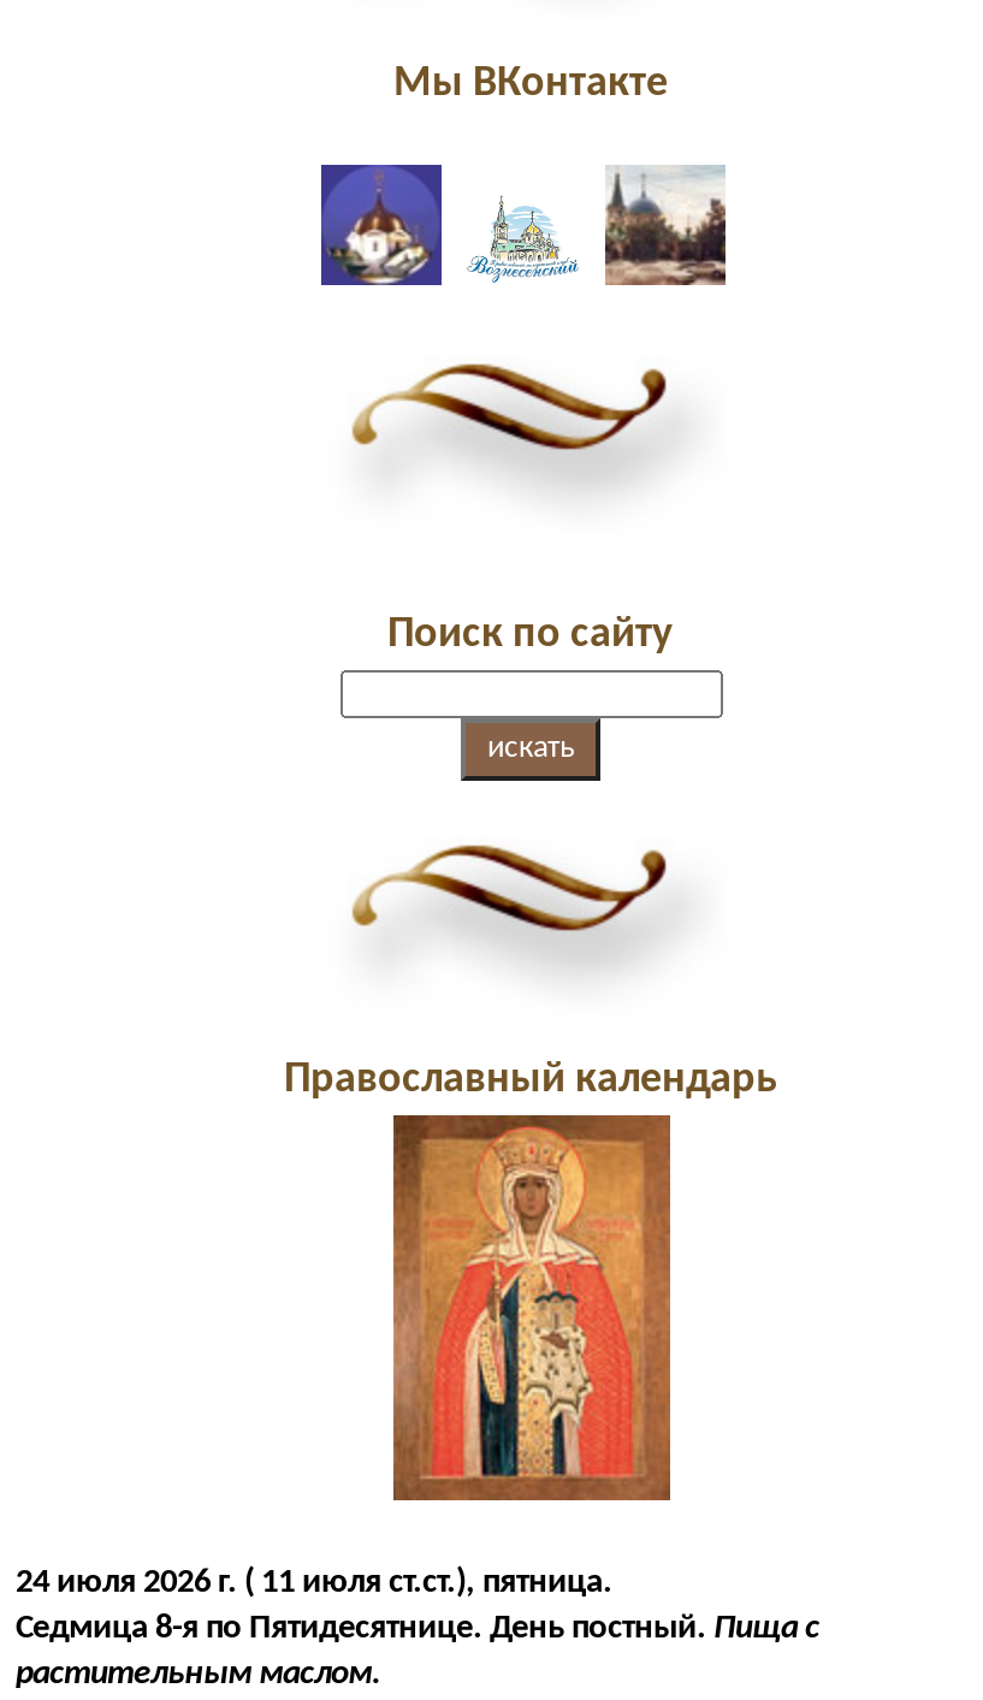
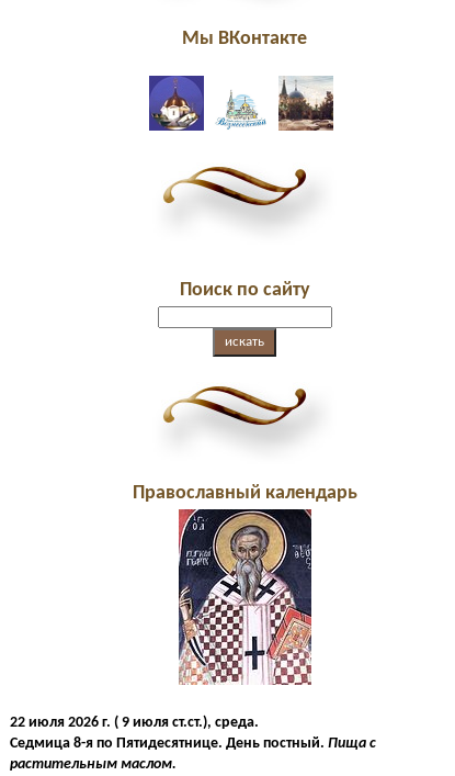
- [image]
- 24 июля 2026 г. ( 11 июля ст.ст.), пятница.
+ [image]
+ 22 июля 2026 г. ( 9 июля ст.ст.), среда.
